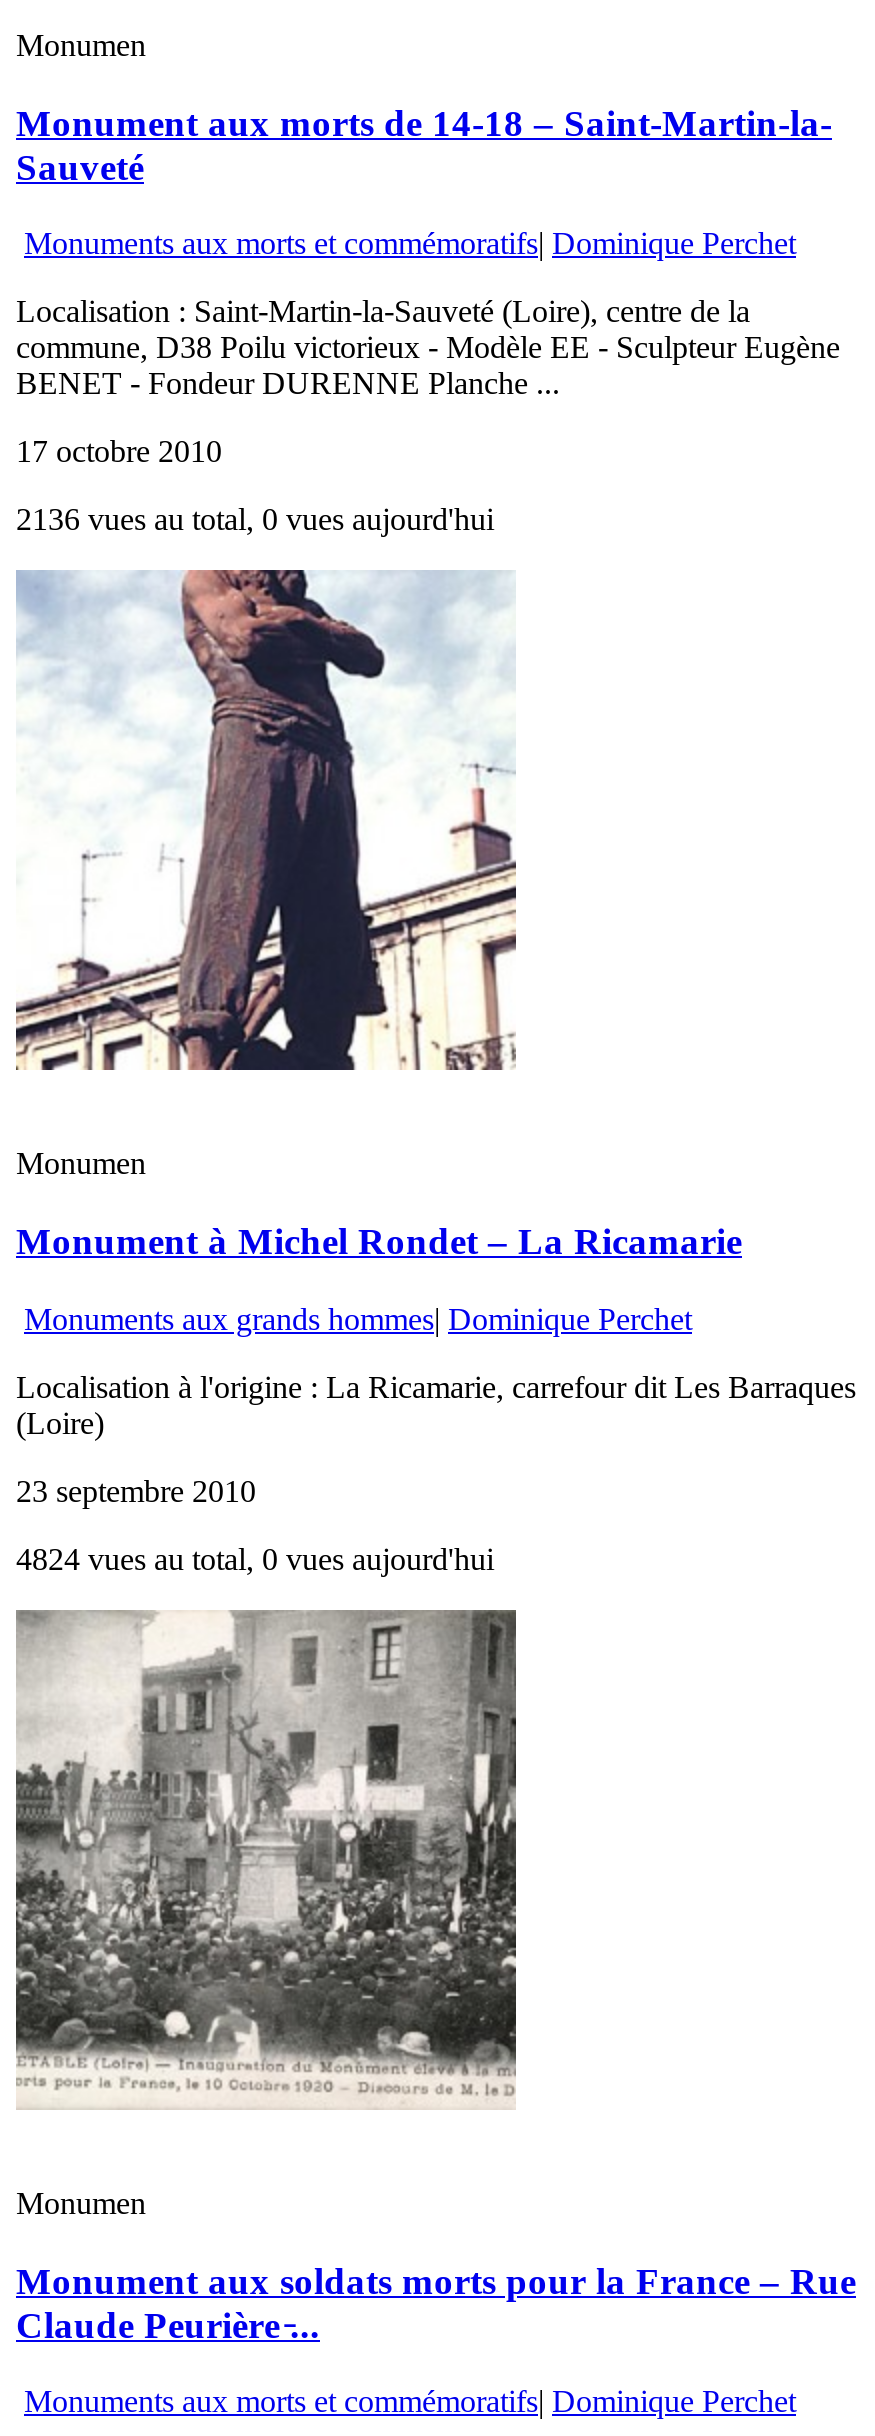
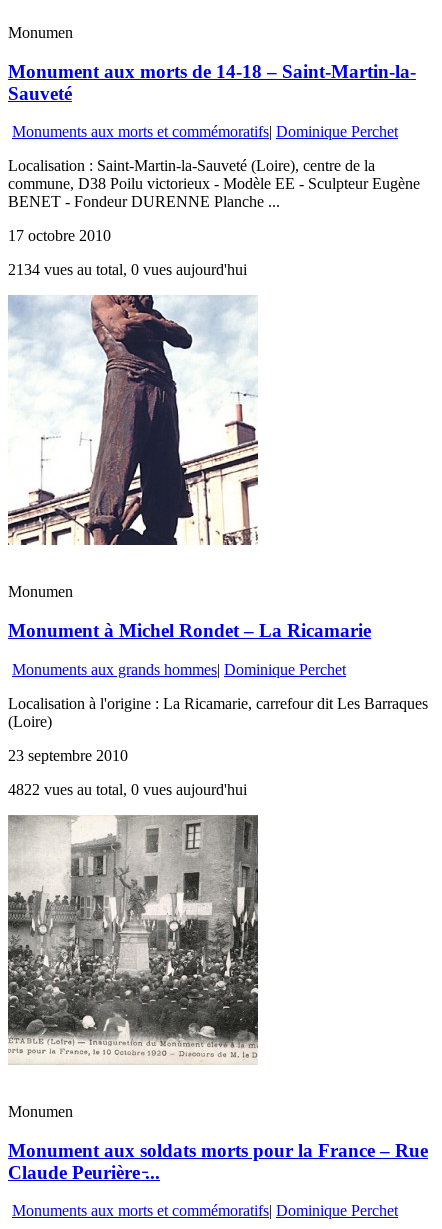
- 2136 vues au total, 0 vues aujourd'hui
+ 2134 vues au total, 0 vues aujourd'hui

- 4824 vues au total, 0 vues aujourd'hui
+ 4822 vues au total, 0 vues aujourd'hui
